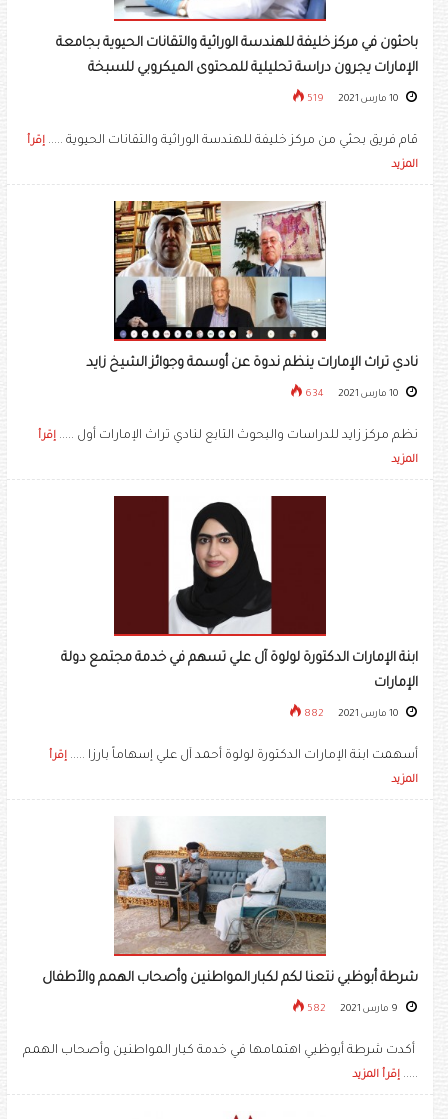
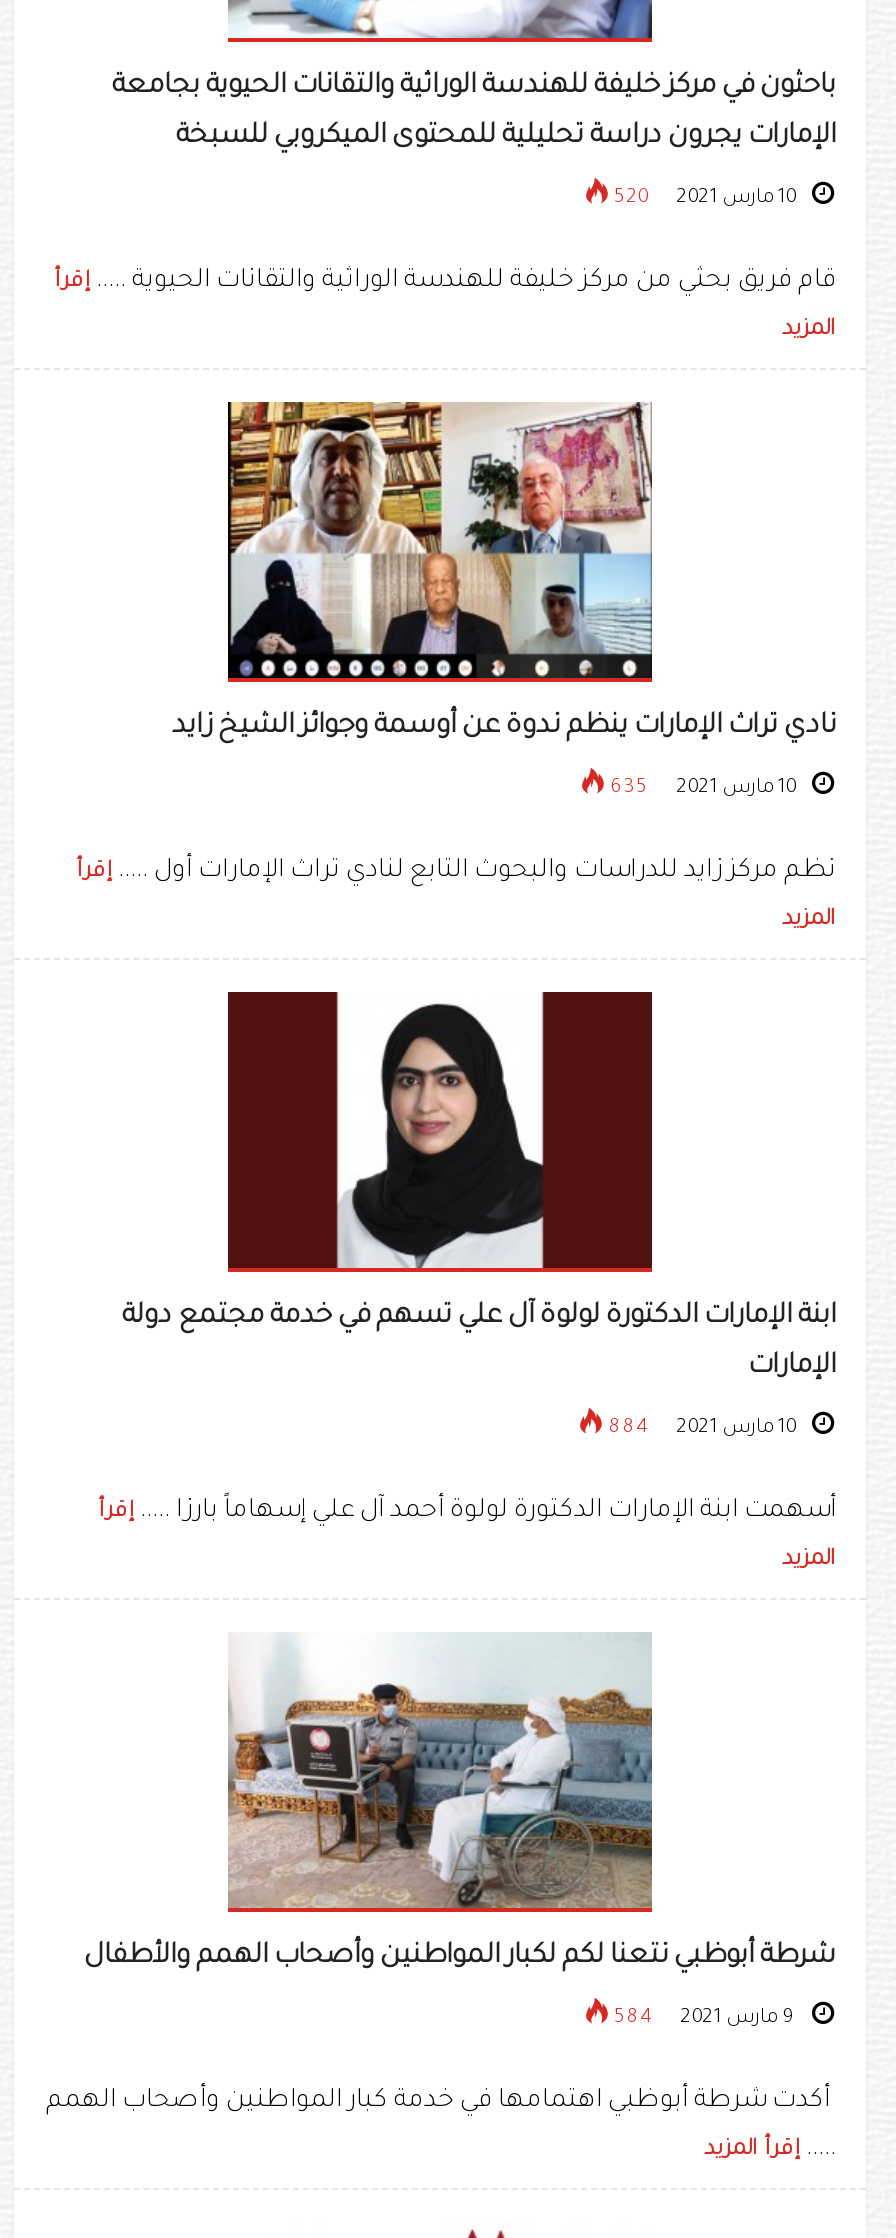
- 519
+ 520

- 634
+ 635

- 882
+ 884

- 582
+ 584
